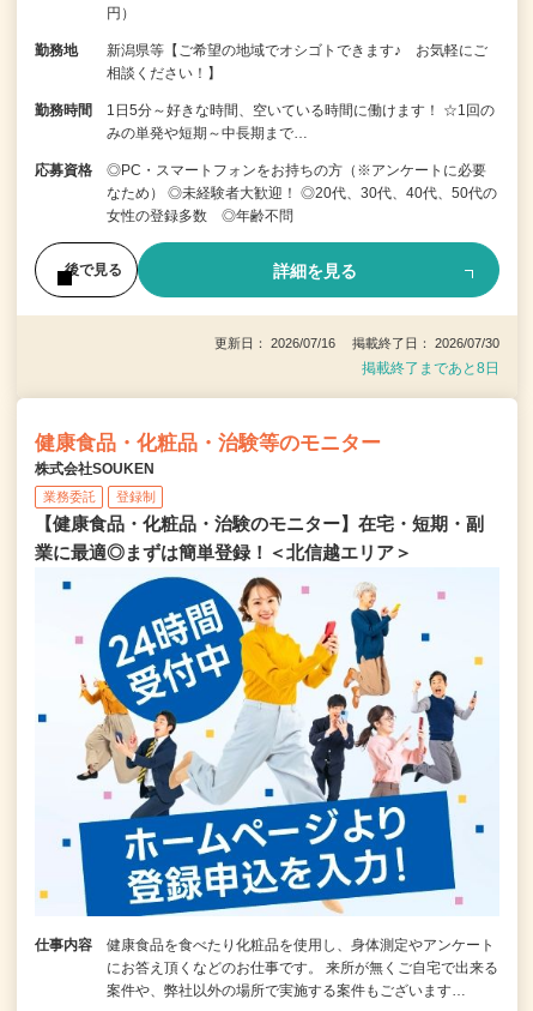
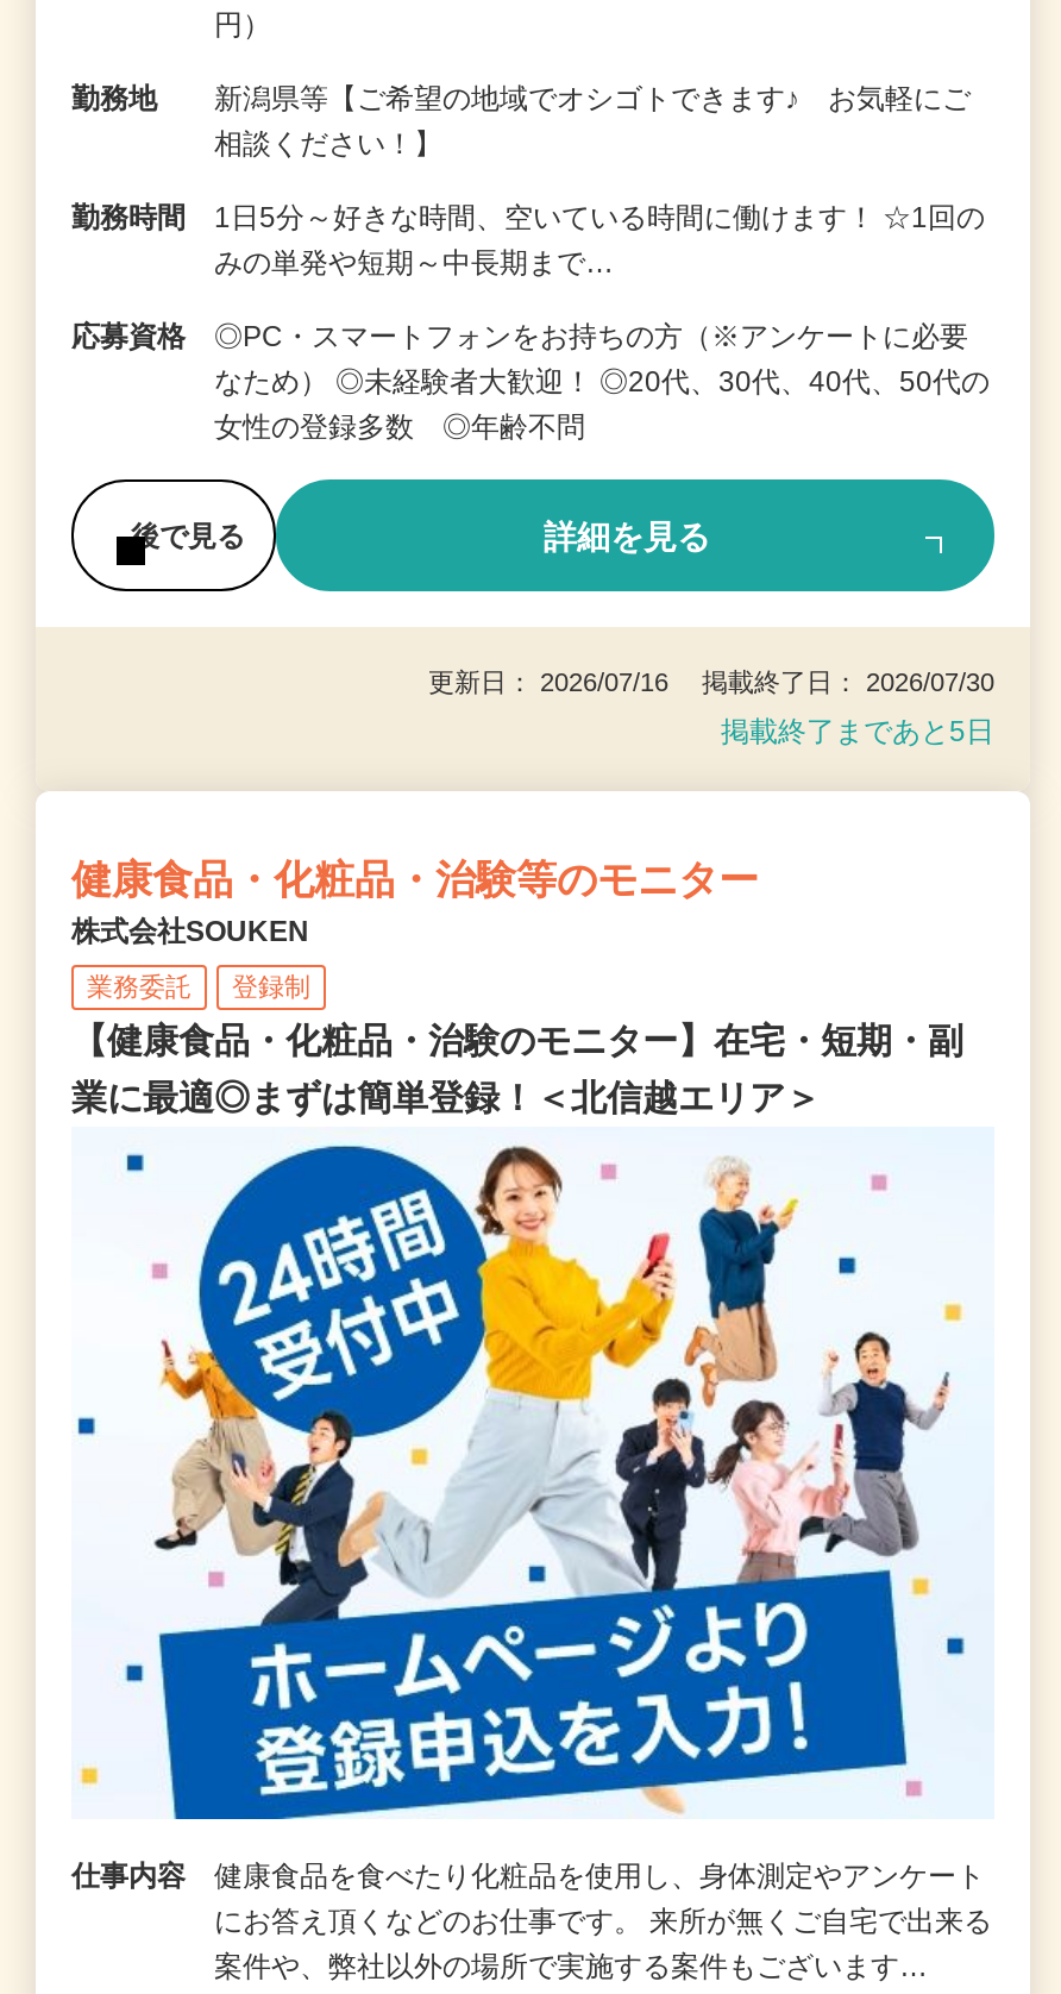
- 掲載終了まであと8日
+ 掲載終了まであと5日
